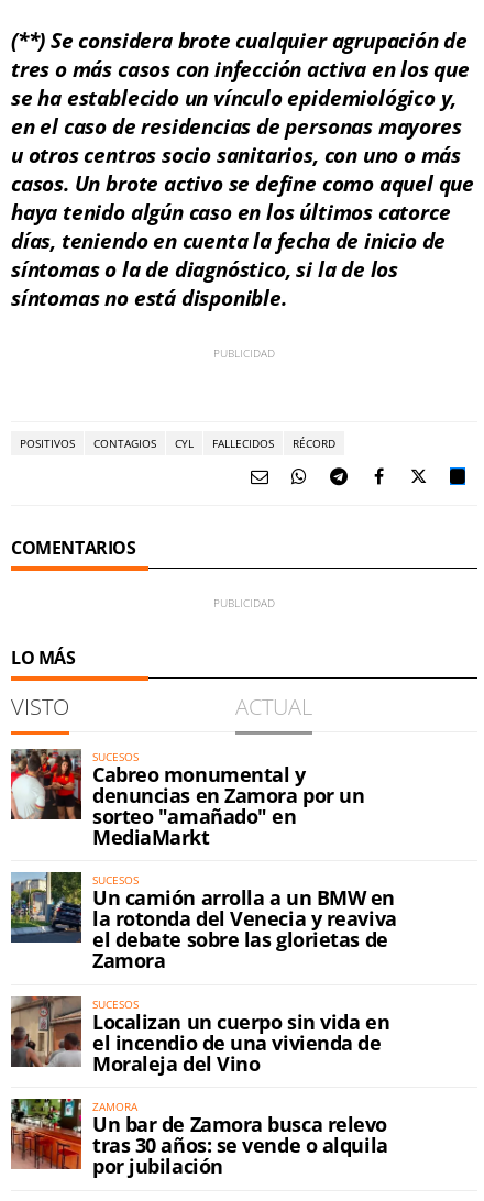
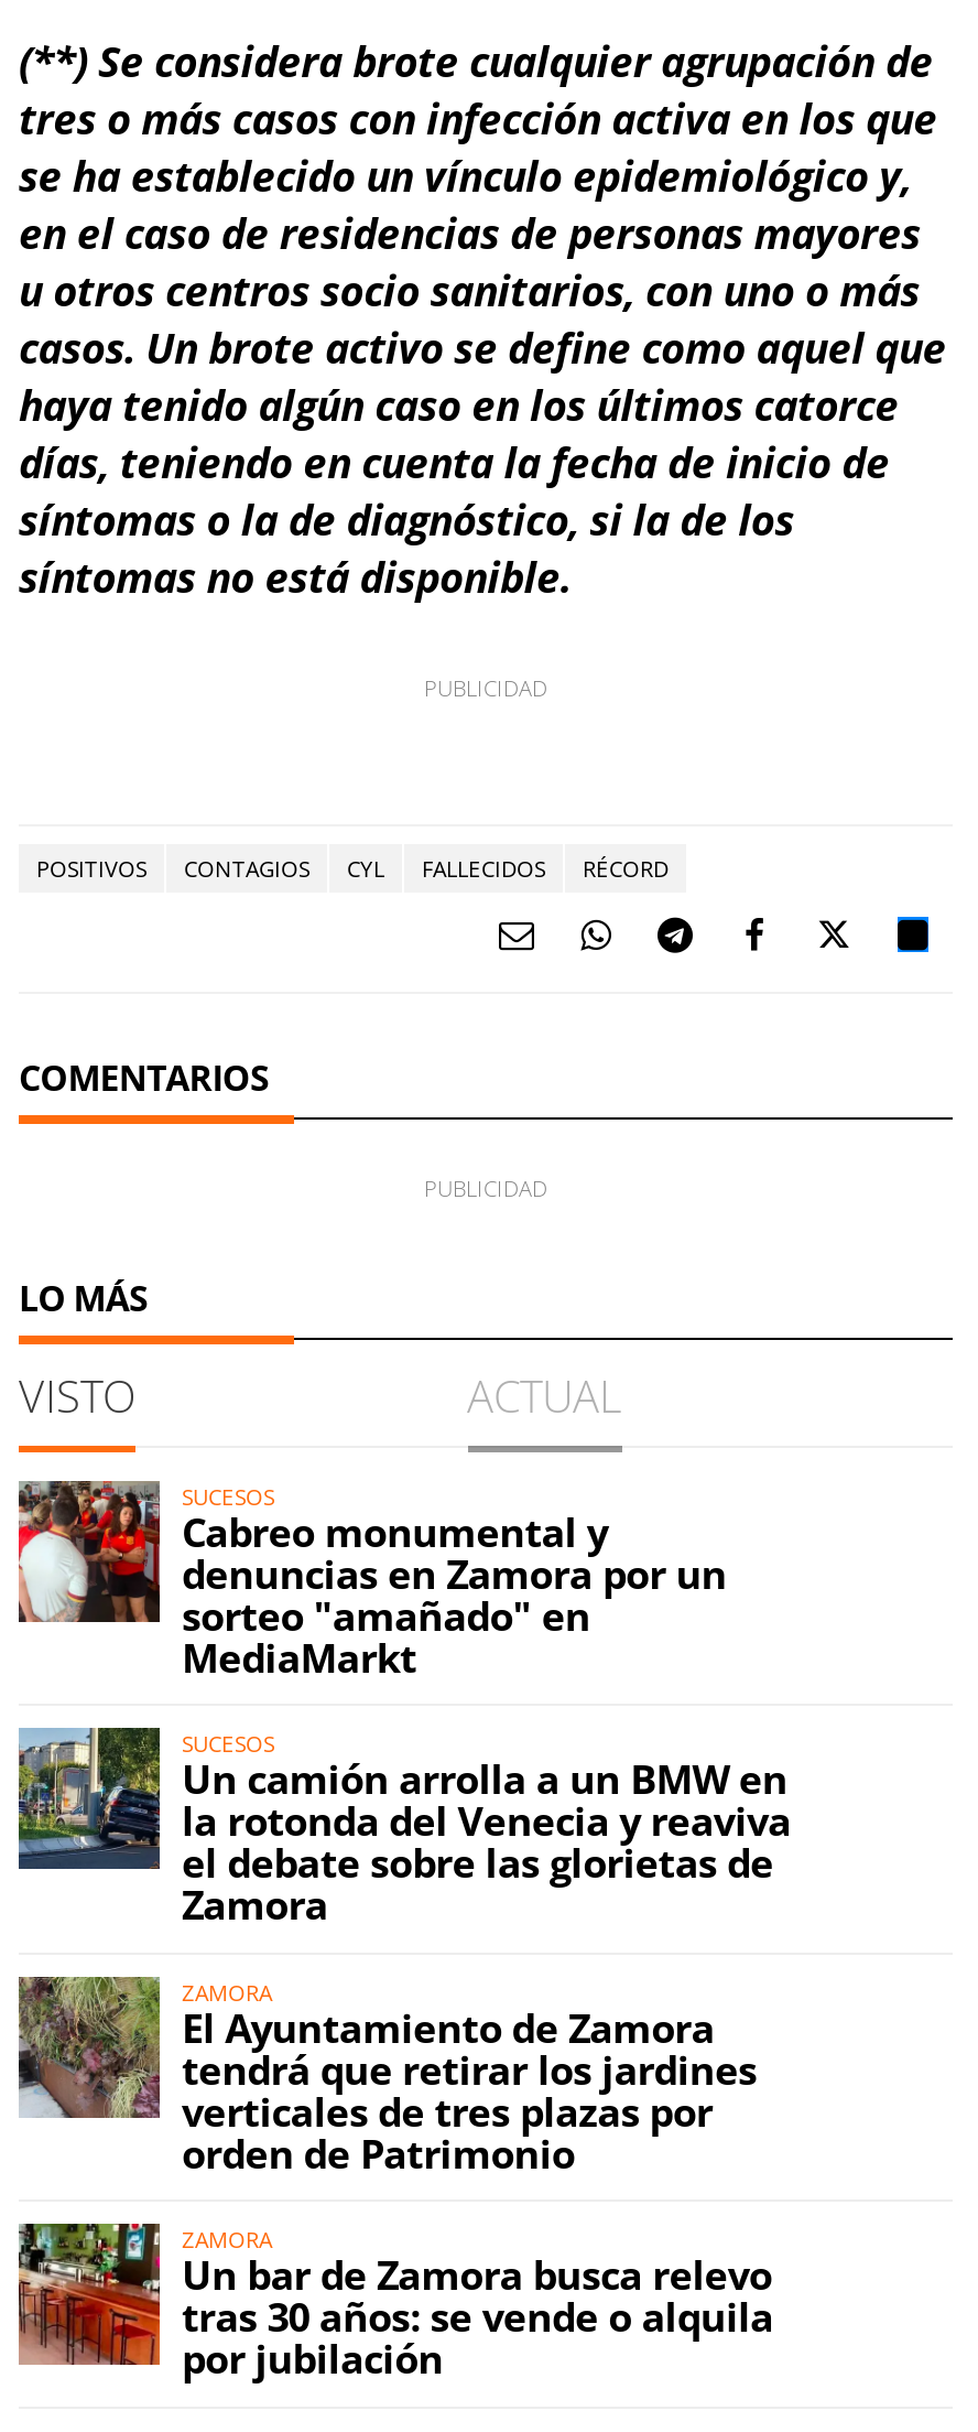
- [image]
- SUCESOS
- Localizan un cuerpo sin vida en
- el incendio de una vivienda de
- Moraleja del Vino
+ [image]
+ ZAMORA
+ El Ayuntamiento de Zamora
+ tendrá que retirar los jardines
+ verticales de tres plazas por
+ orden de Patrimonio
